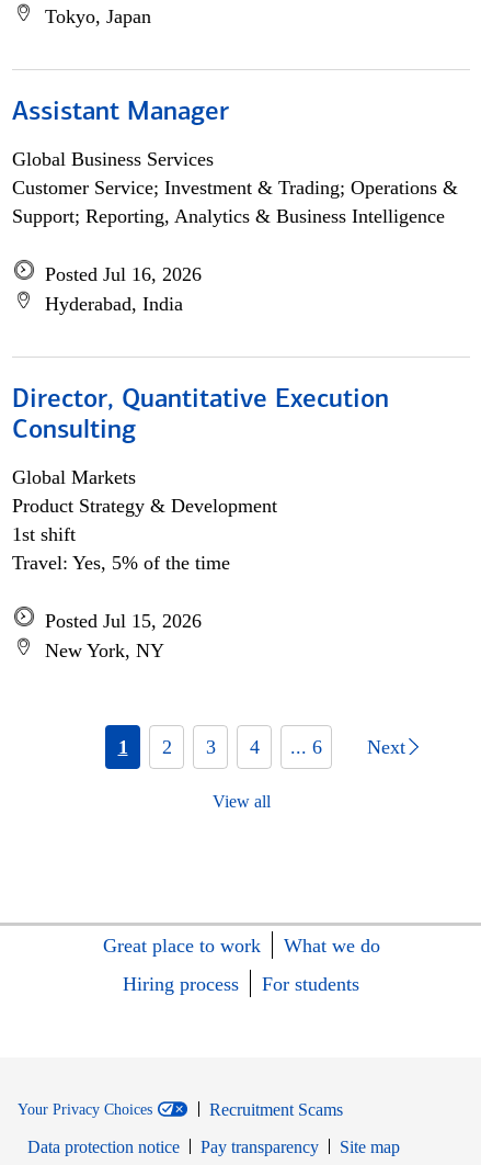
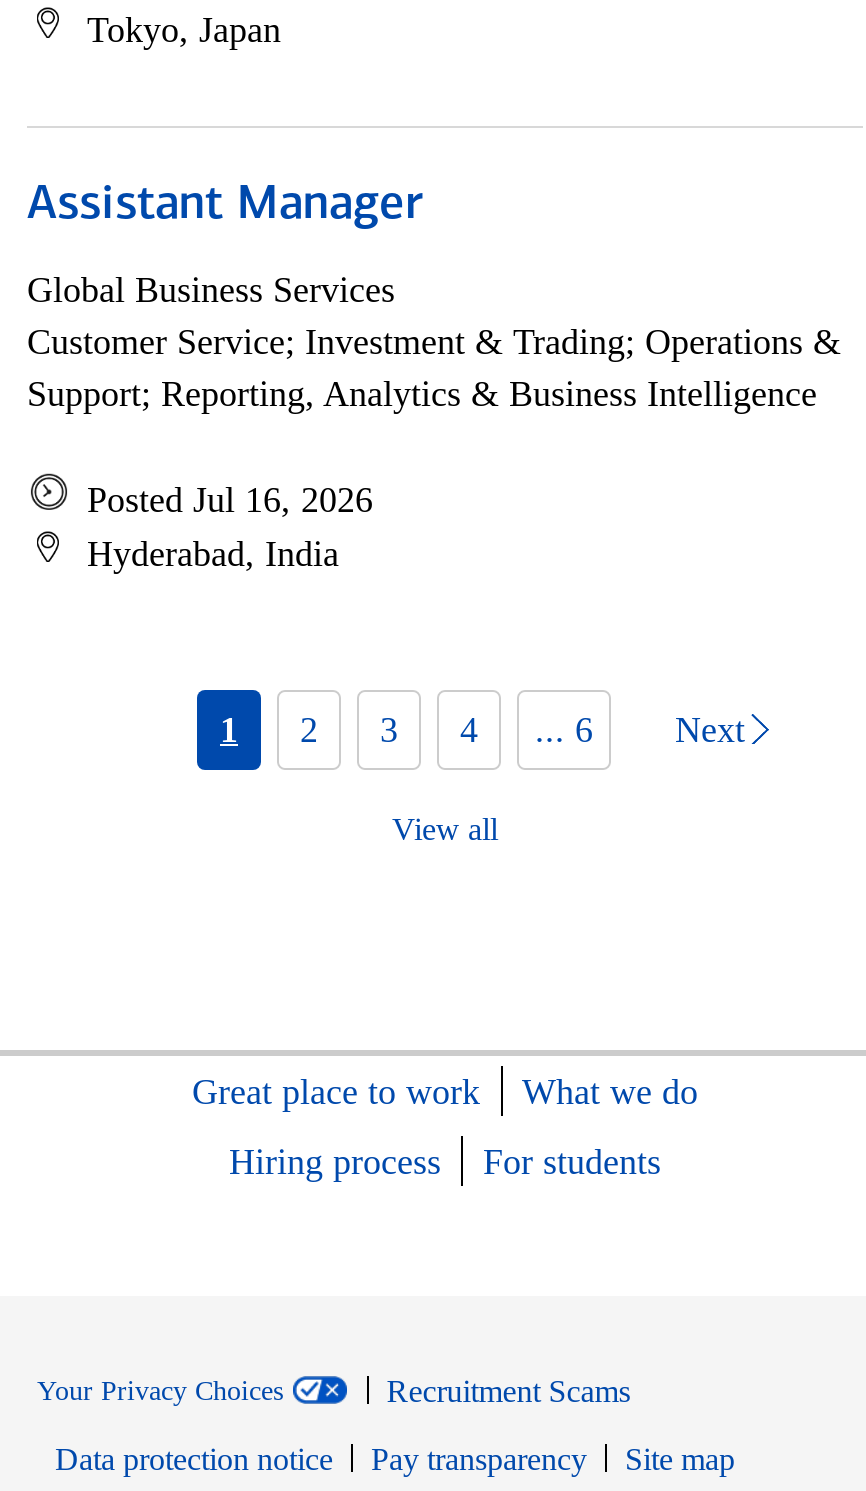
- Director, Quantitative Execution
- Consulting
- Global Markets
- Product Strategy & Development
- 1st shift
- Travel: Yes, 5% of the time
- Posted Jul 15, 2026
- New York, NY
